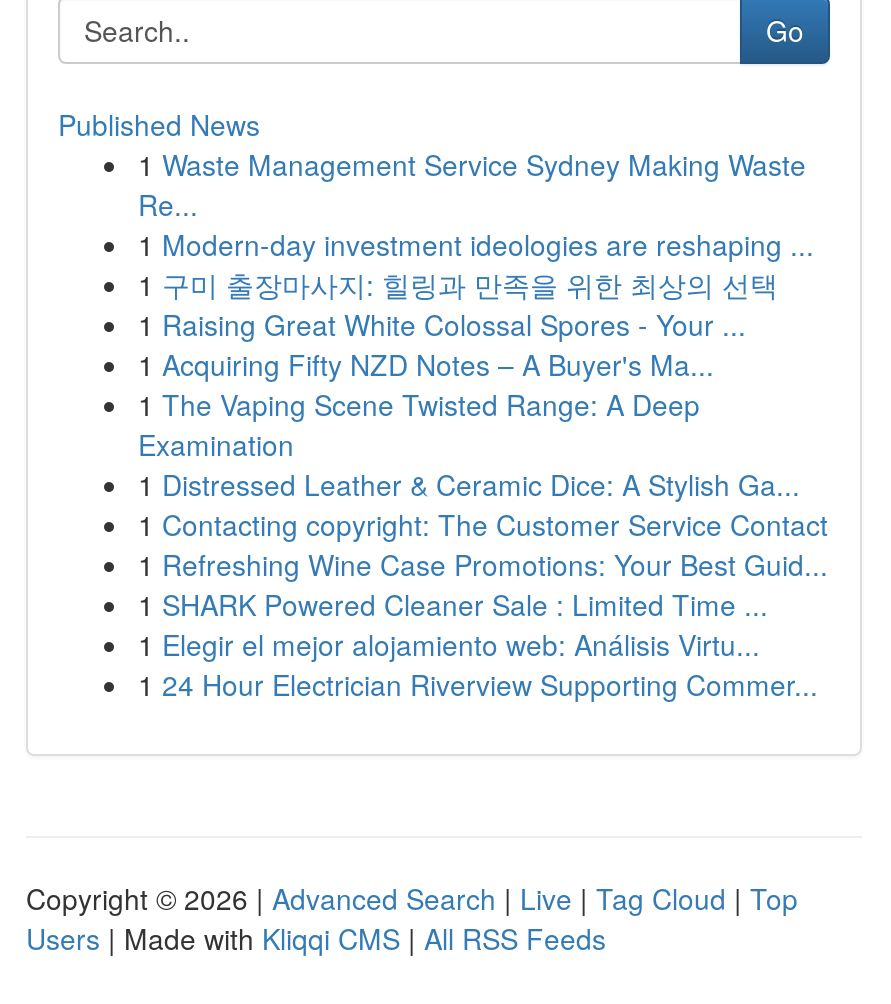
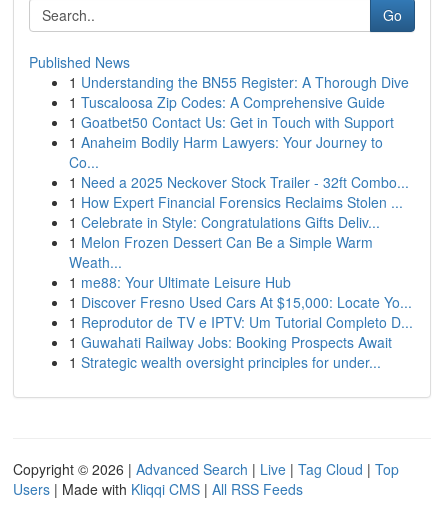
- 1 Waste Management Service Sydney Making Waste
- Re...
- 1 Modern-day investment ideologies are reshaping ...
- 1 구미 출장마사지: 힐링과 만족을 위한 최상의 선택
- 1 Raising Great White Colossal Spores - Your ...
- 1 Acquiring Fifty NZD Notes – A Buyer's Ma...
- 1 The Vaping Scene Twisted Range: A Deep
- Examination
- 1 Distressed Leather & Ceramic Dice: A Stylish Ga...
- 1 Contacting copyright: The Customer Service Contact
- 1 Refreshing Wine Case Promotions: Your Best Guid...
- 1 SHARK Powered Cleaner Sale : Limited Time ...
- 1 Elegir el mejor alojamiento web: Análisis Virtu...
- 1 24 Hour Electrician Riverview Supporting Commer...
+ 1 Understanding the BN55 Register: A Thorough Dive
+ 1 Tuscaloosa Zip Codes: A Comprehensive Guide
+ 1 Goatbet50 Contact Us: Get in Touch with Support
+ 1 Anaheim Bodily Harm Lawyers: Your Journey to
+ Co...
+ 1 Need a 2025 Neckover Stock Trailer - 32ft Combo...
+ 1 How Expert Financial Forensics Reclaims Stolen ...
+ 1 Celebrate in Style: Congratulations Gifts Deliv...
+ 1 Melon Frozen Dessert Can Be a Simple Warm
+ Weath...
+ 1 me88: Your Ultimate Leisure Hub
+ 1 Discover Fresno Used Cars At $15,000: Locate Yo...
+ 1 Reprodutor de TV e IPTV: Um Tutorial Completo D...
+ 1 Guwahati Railway Jobs: Booking Prospects Await
+ 1 Strategic wealth oversight principles for under...
